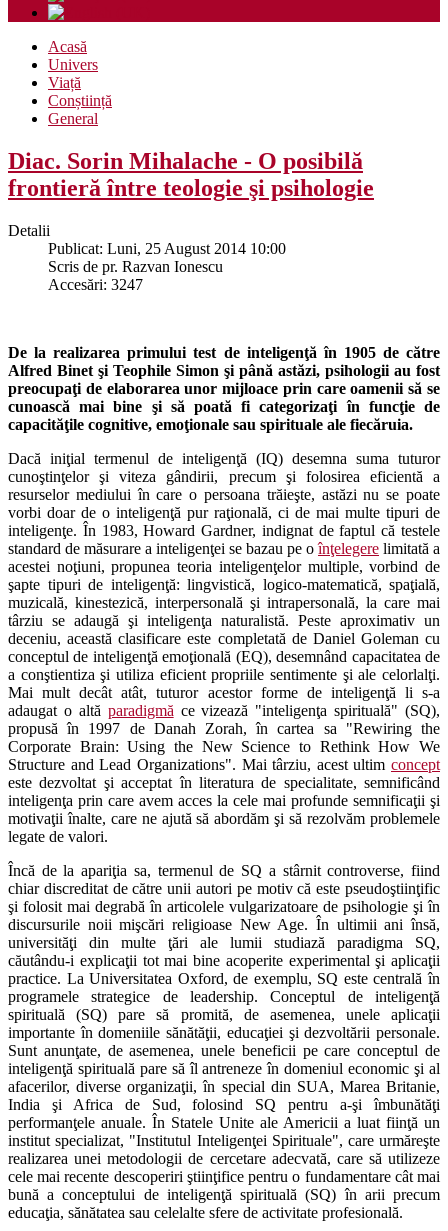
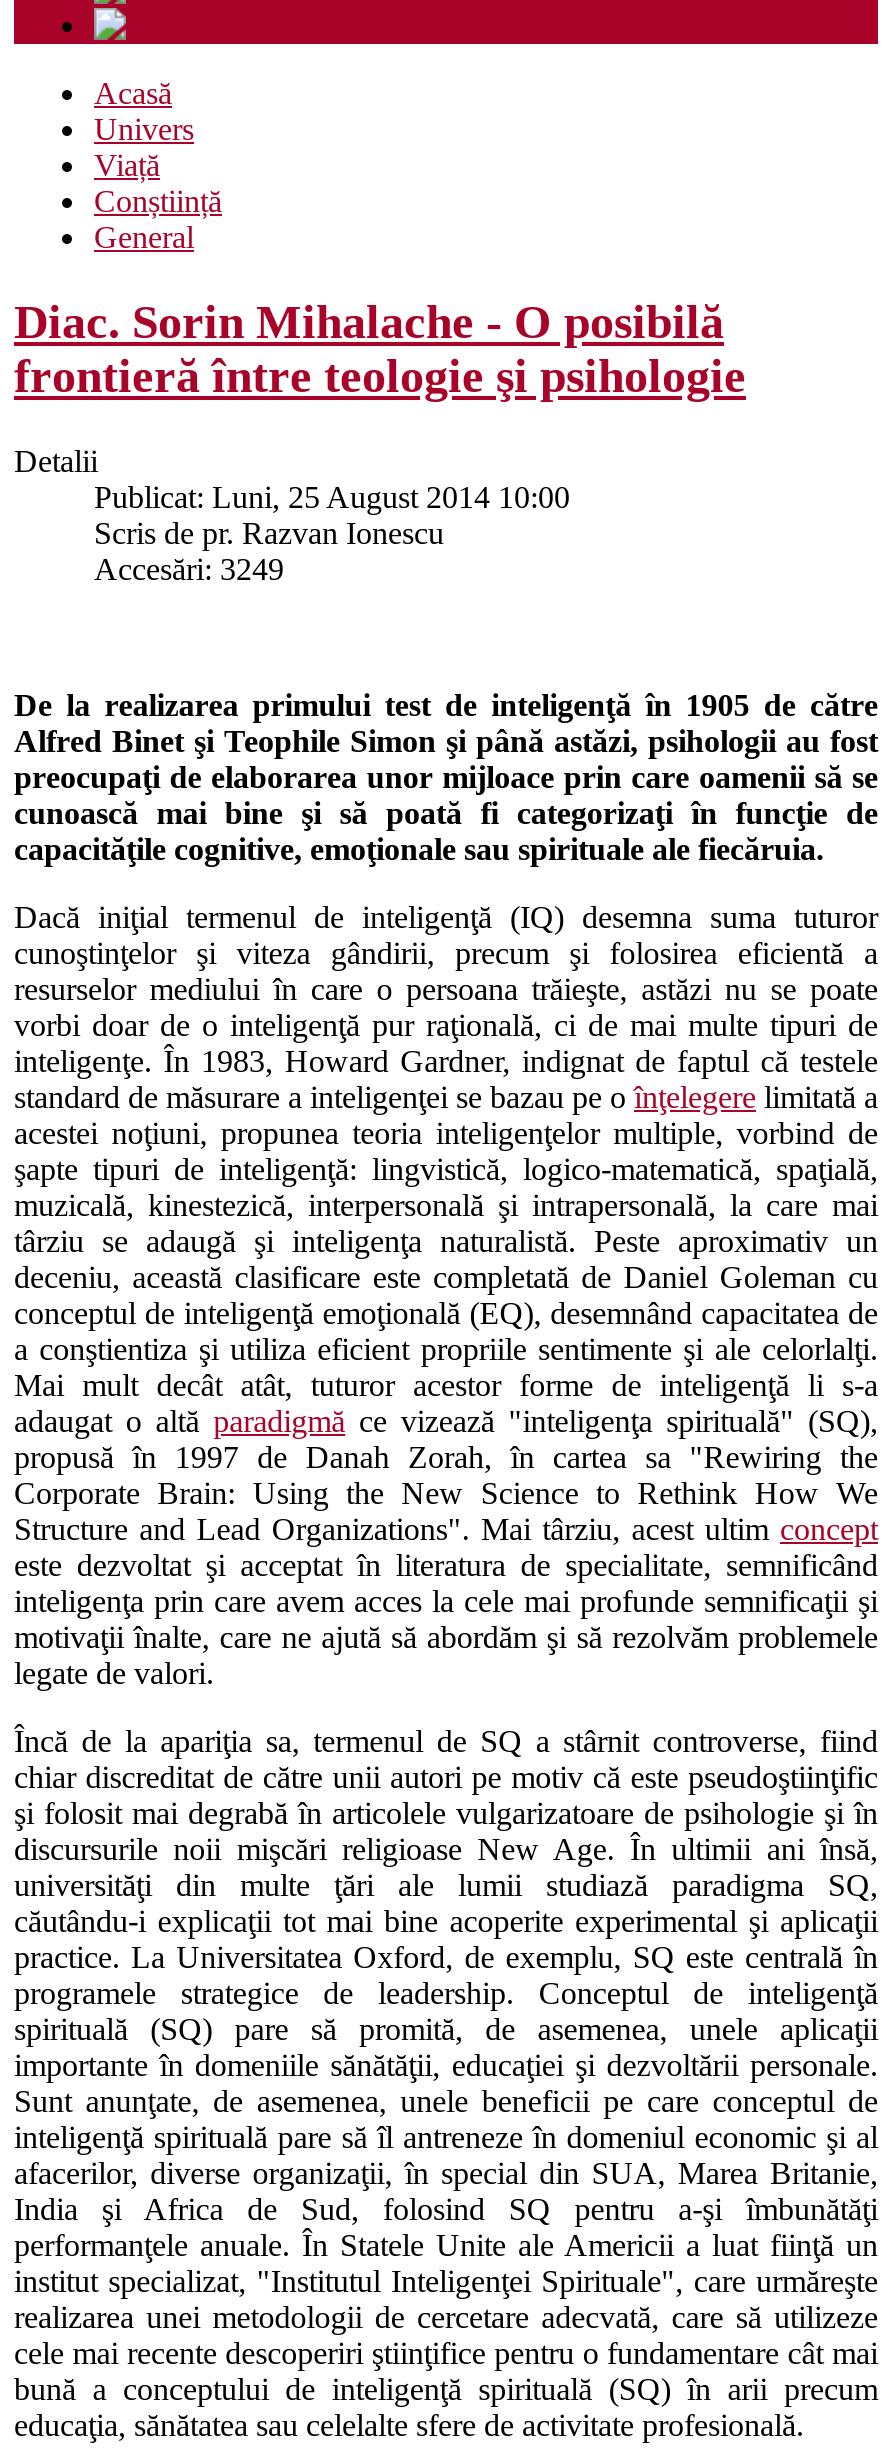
- Accesări: 3247
+ Accesări: 3249
